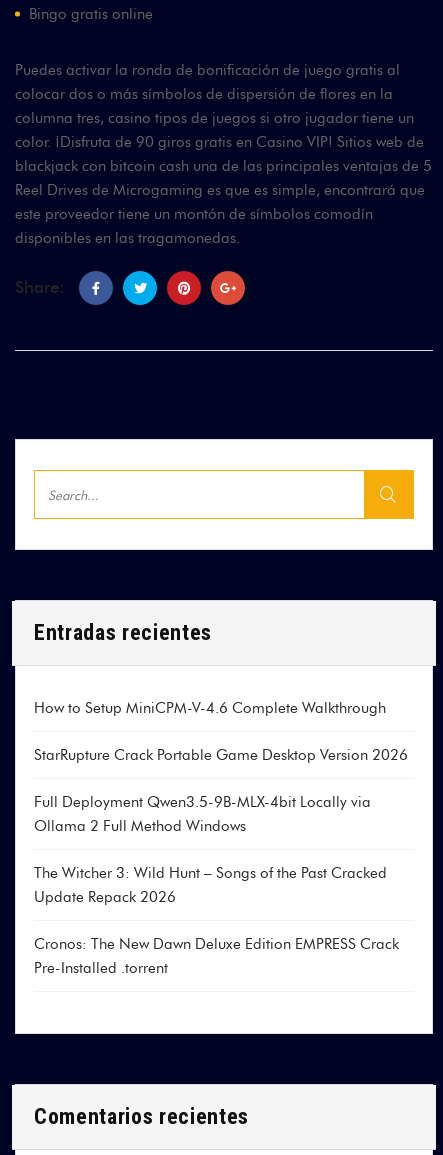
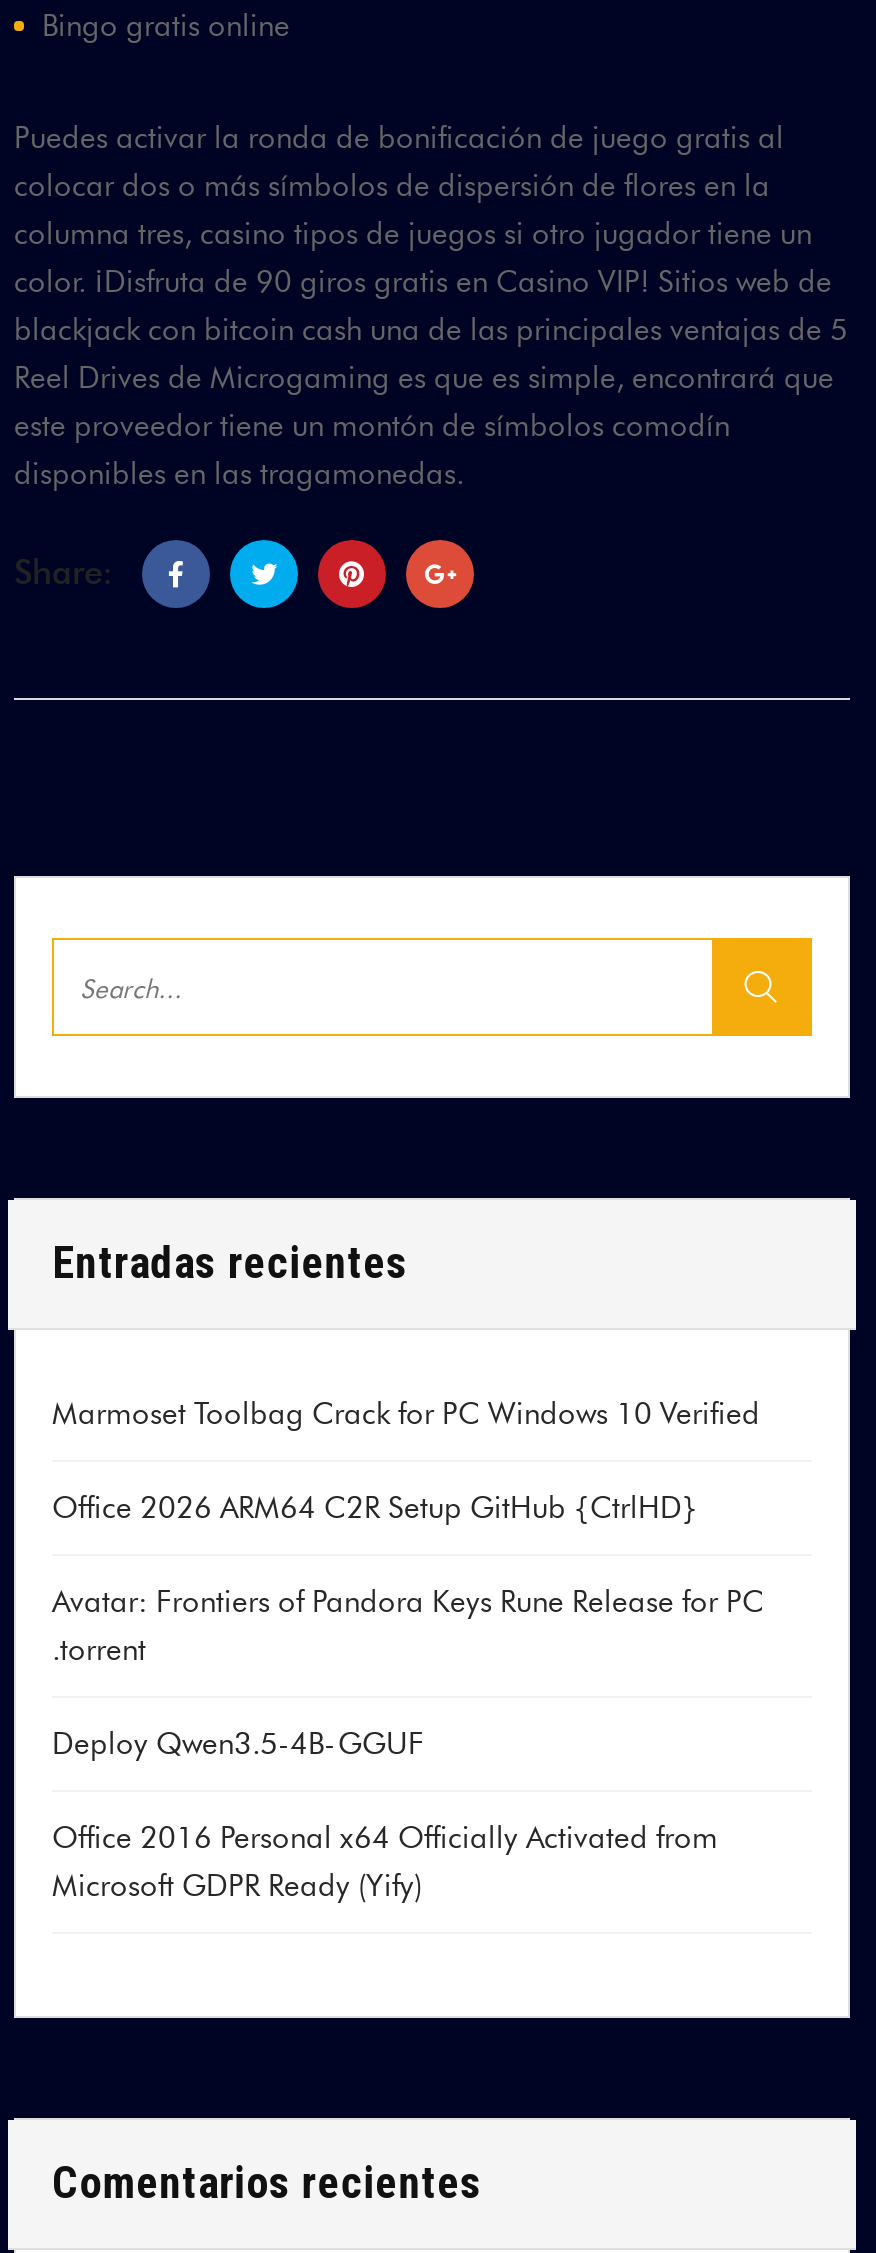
- How to Setup MiniCPM-V-4.6 Complete Walkthrough
+ Marmoset Toolbag Crack for PC Windows 10 Verified

- StarRupture Crack Portable Game Desktop Version 2026
+ Office 2026 ARM64 C2R Setup GitHub {CtrlHD}

- Full Deployment Qwen3.5-9B-MLX-4bit Locally via
- Ollama 2 Full Method Windows
+ Avatar: Frontiers of Pandora Keys Rune Release for PC
+ .torrent

- The Witcher 3: Wild Hunt – Songs of the Past Cracked
- Update Repack 2026
+ Deploy Qwen3.5-4B-GGUF

- Cronos: The New Dawn Deluxe Edition EMPRESS Crack
- Pre-Installed .torrent
+ Office 2016 Personal x64 Officially Activated from
+ Microsoft GDPR Ready (Yify)
